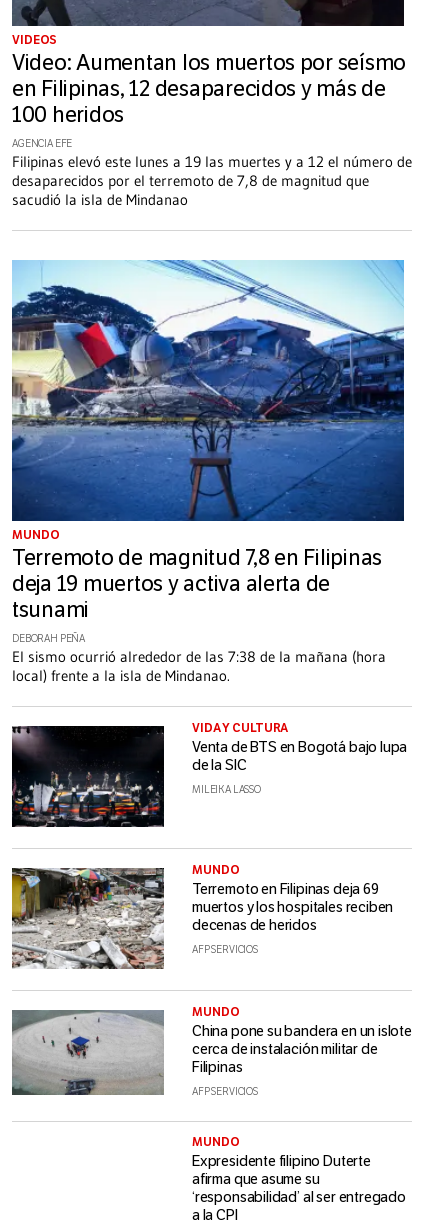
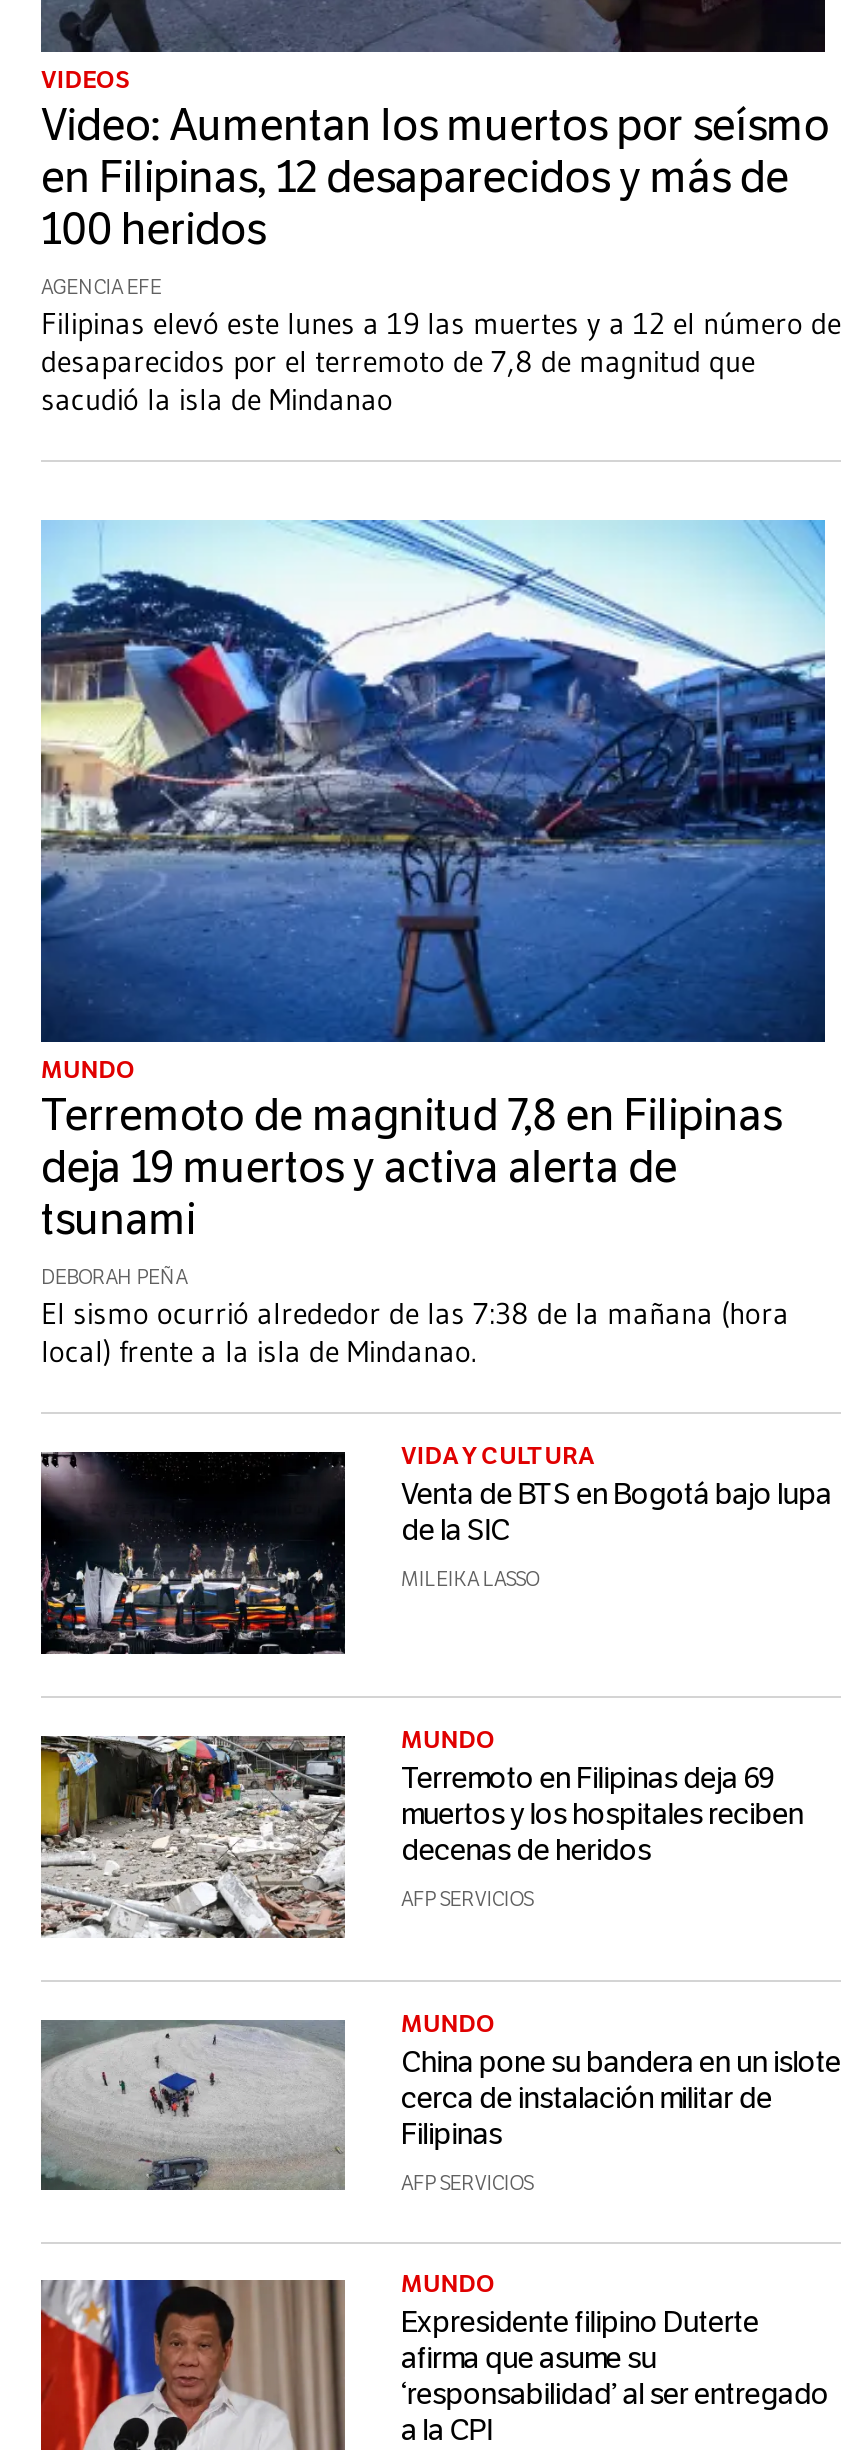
+ [image]
